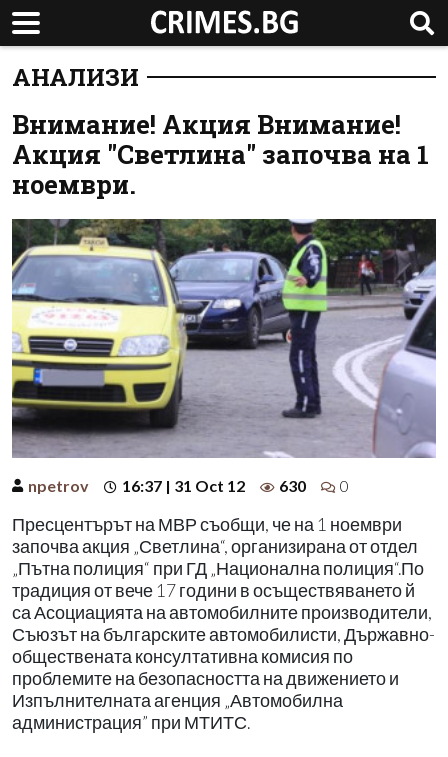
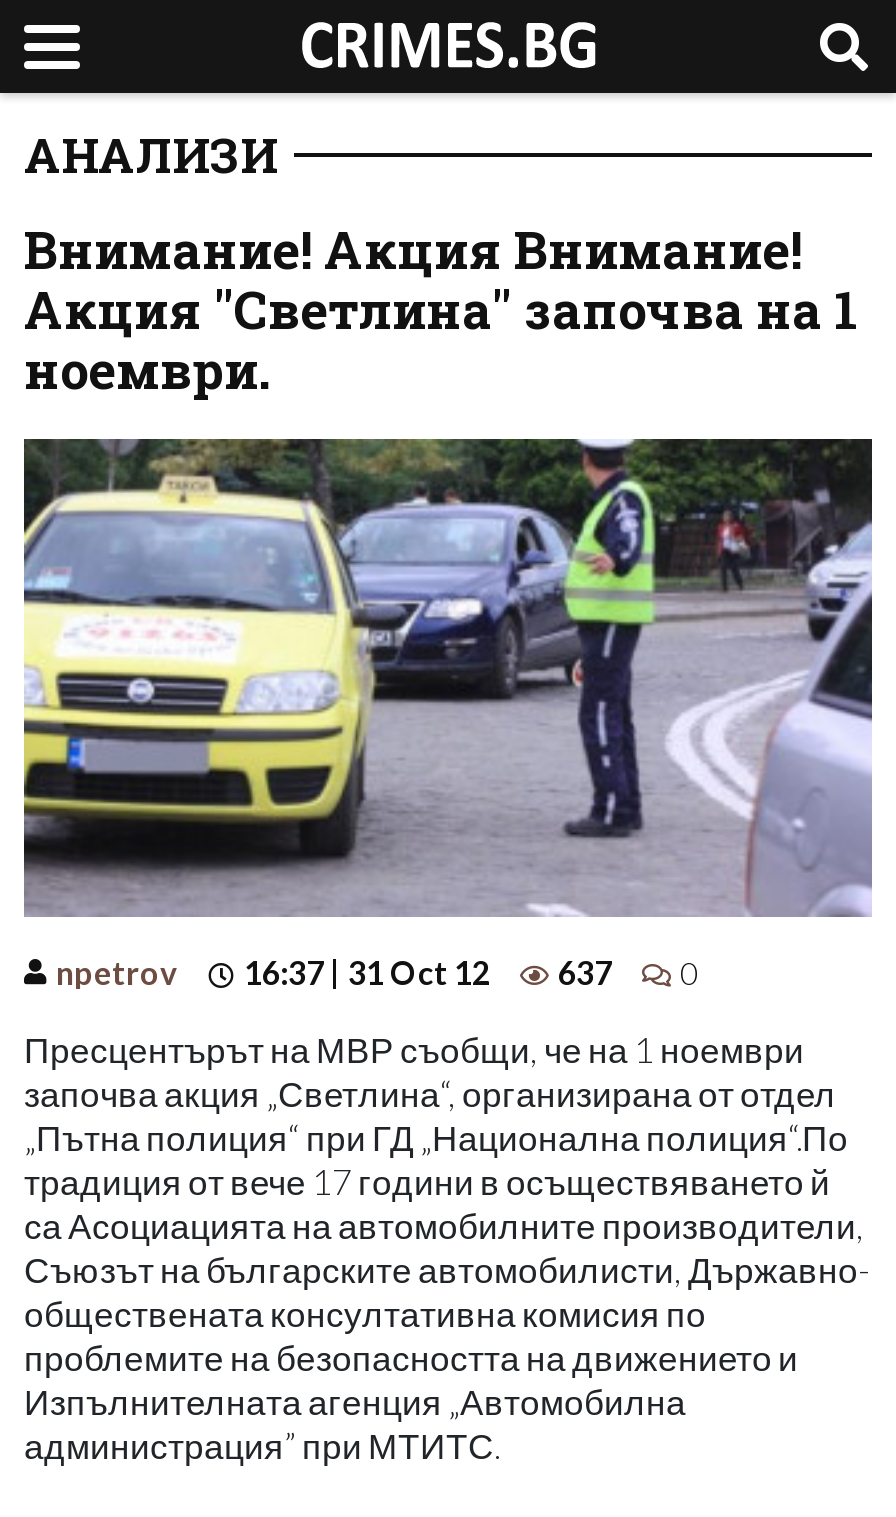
- 630
+ 637
